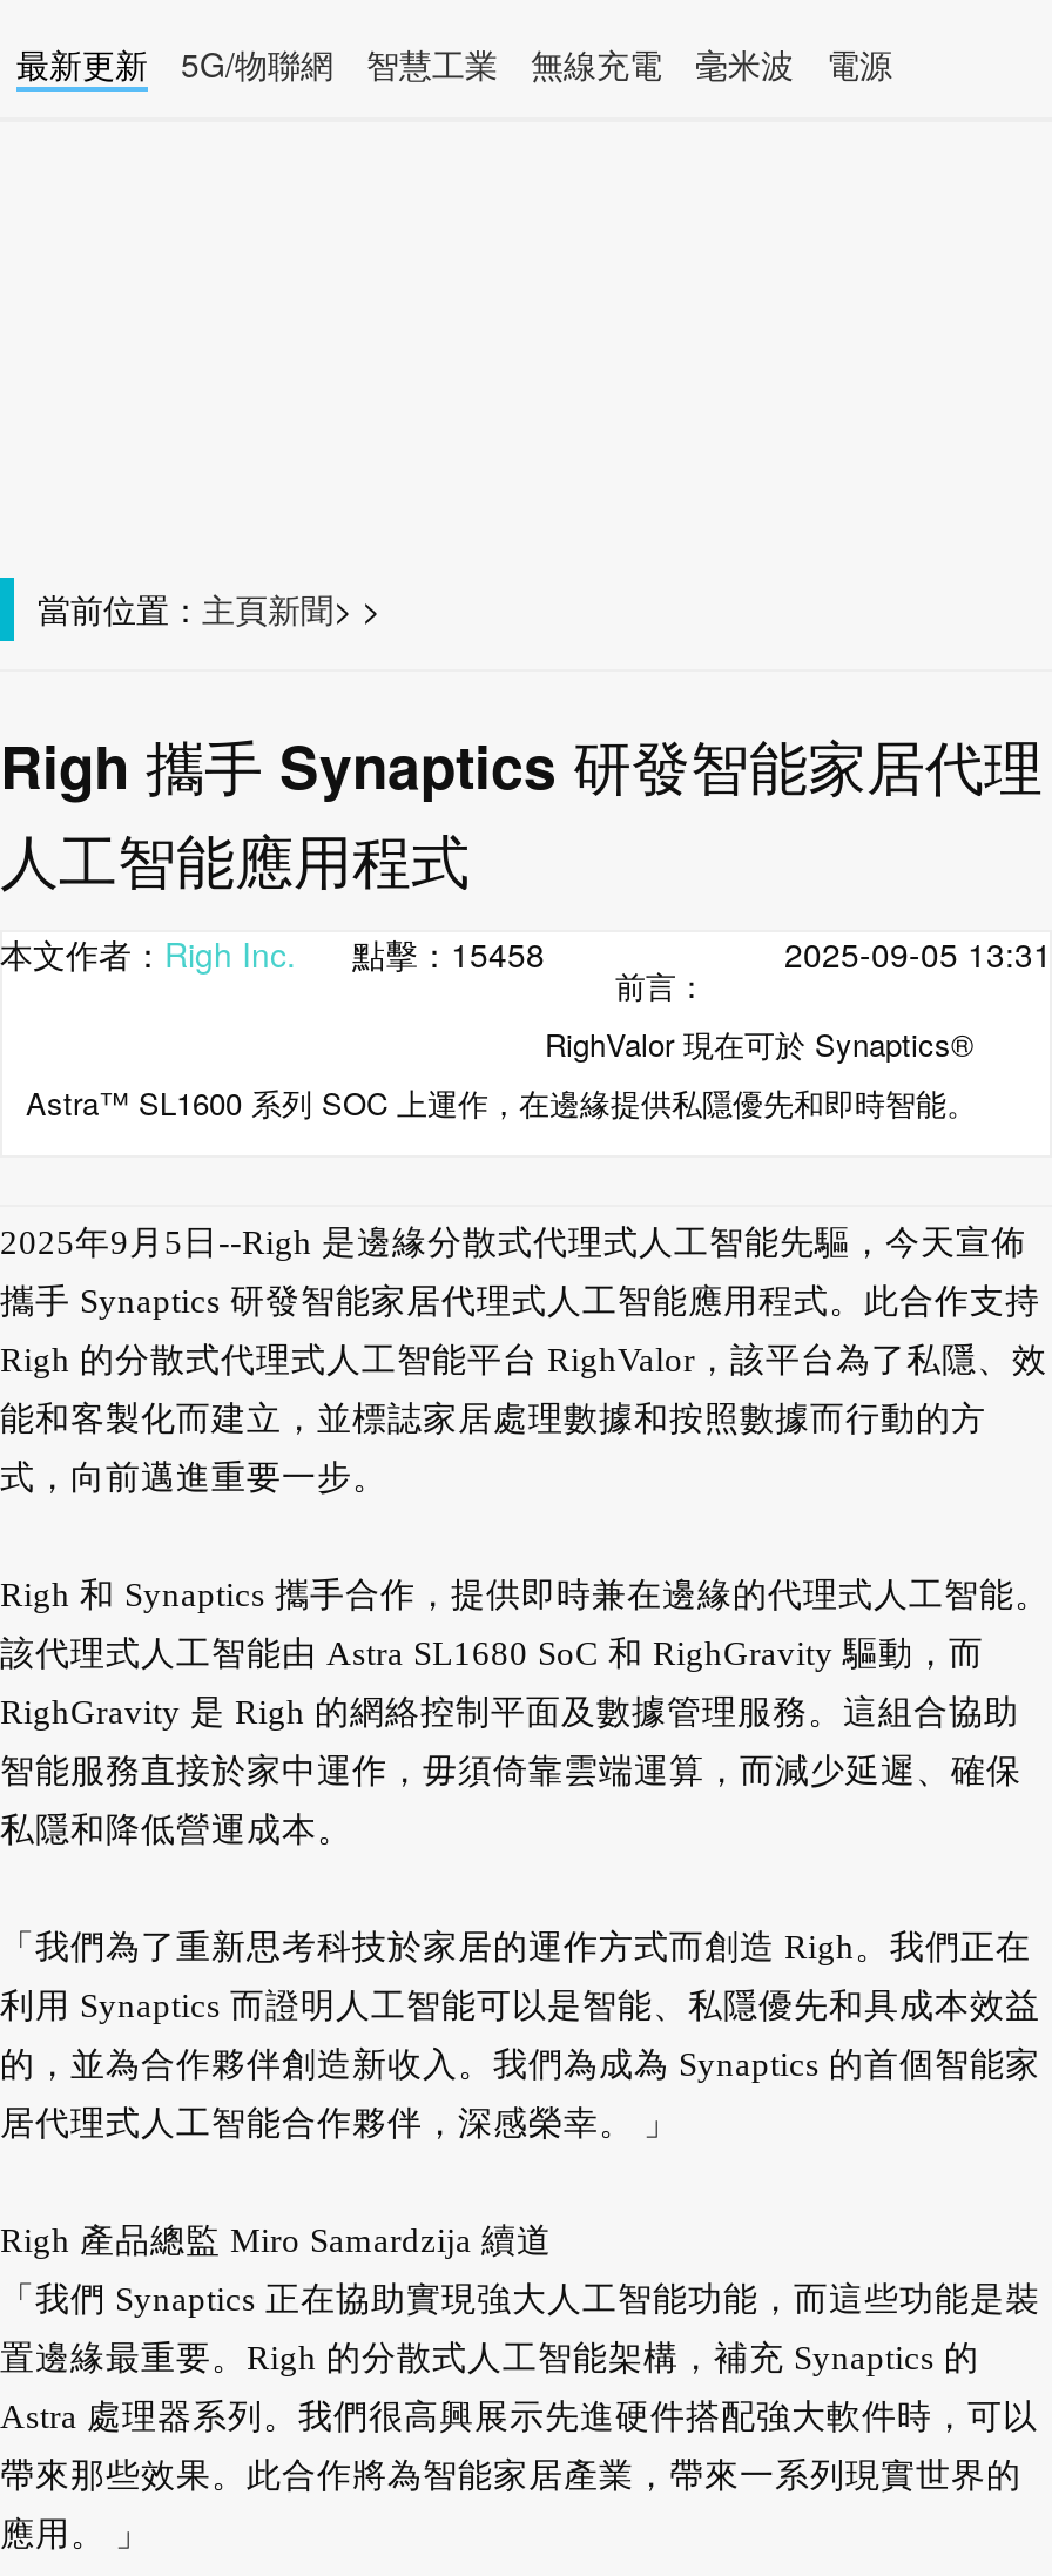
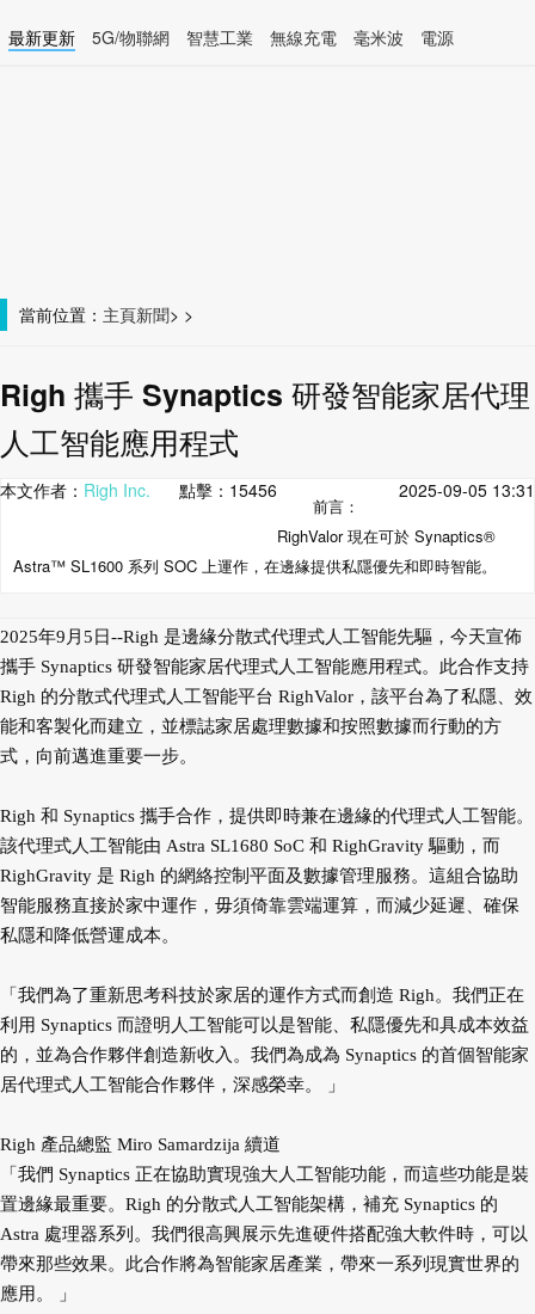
- 本文作者：Righ Inc.點擊：15458
+ 本文作者：Righ Inc.點擊：15456
